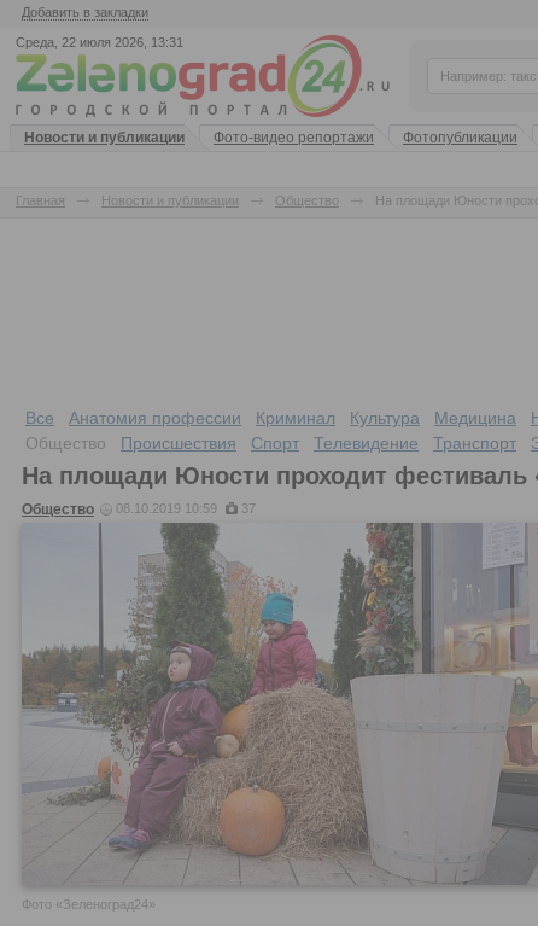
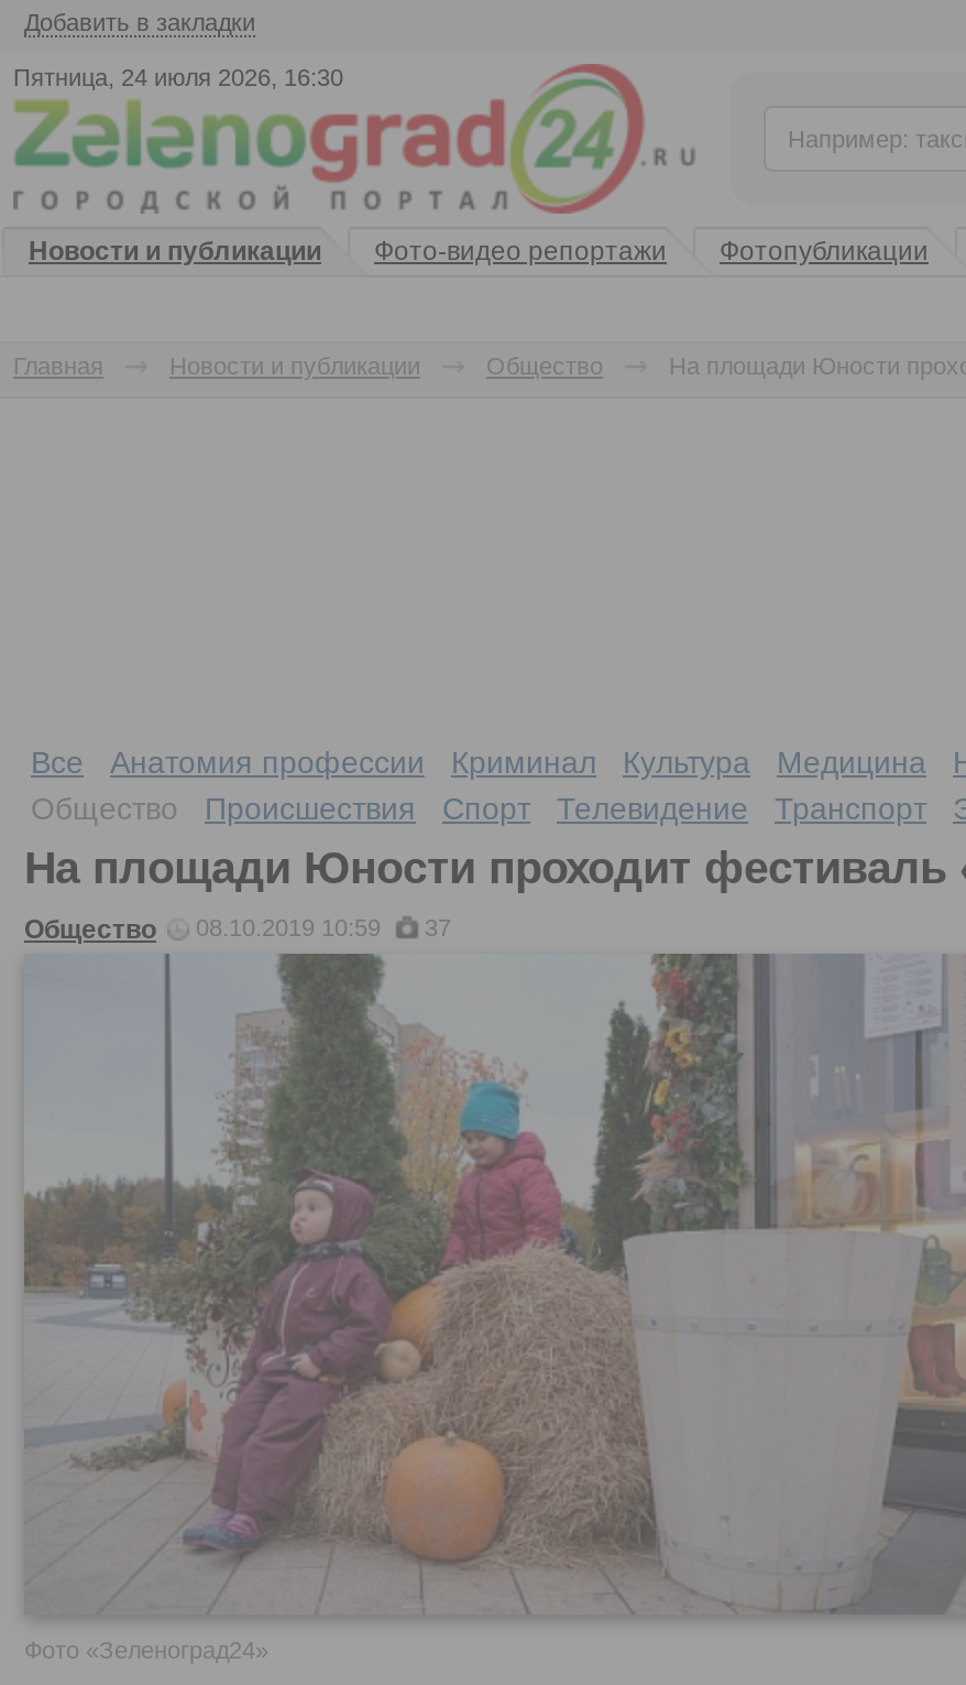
- Среда, 22 июля 2026, 13:31
+ Пятница, 24 июля 2026, 16:30
